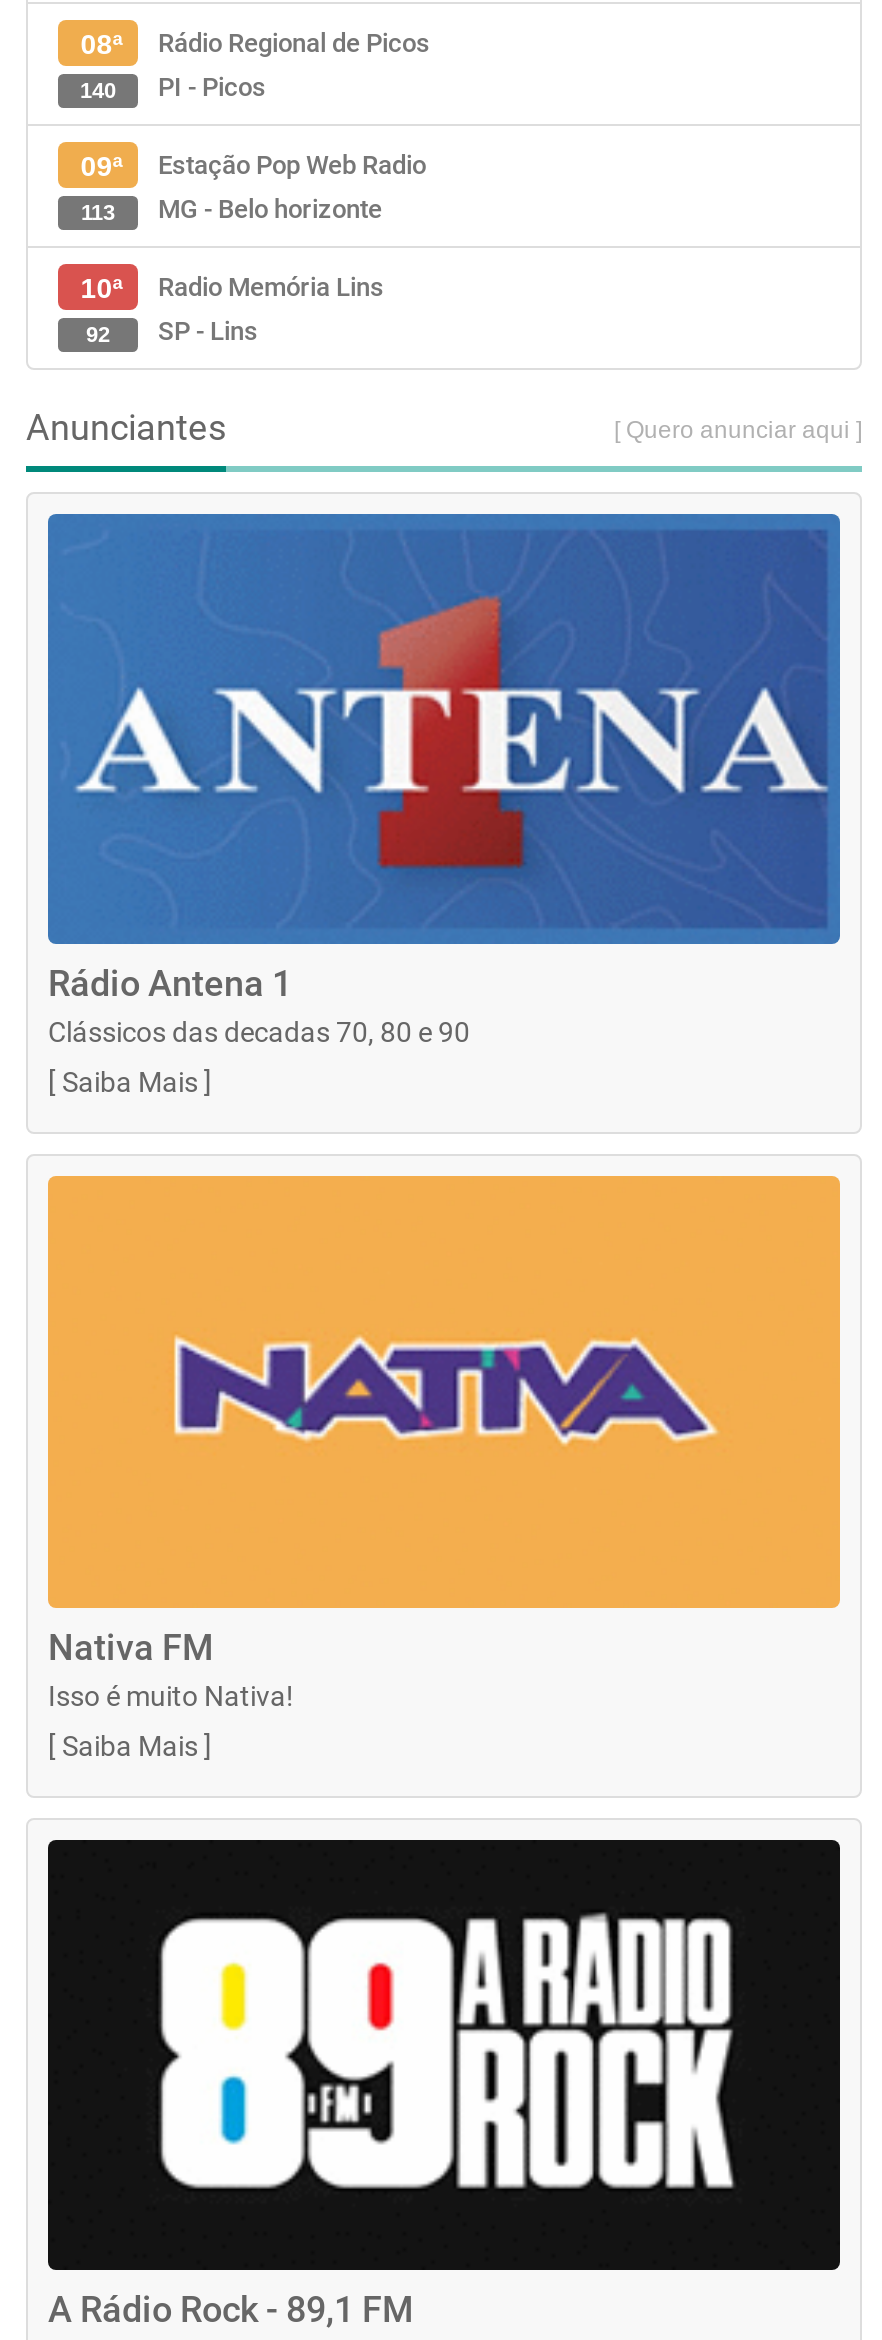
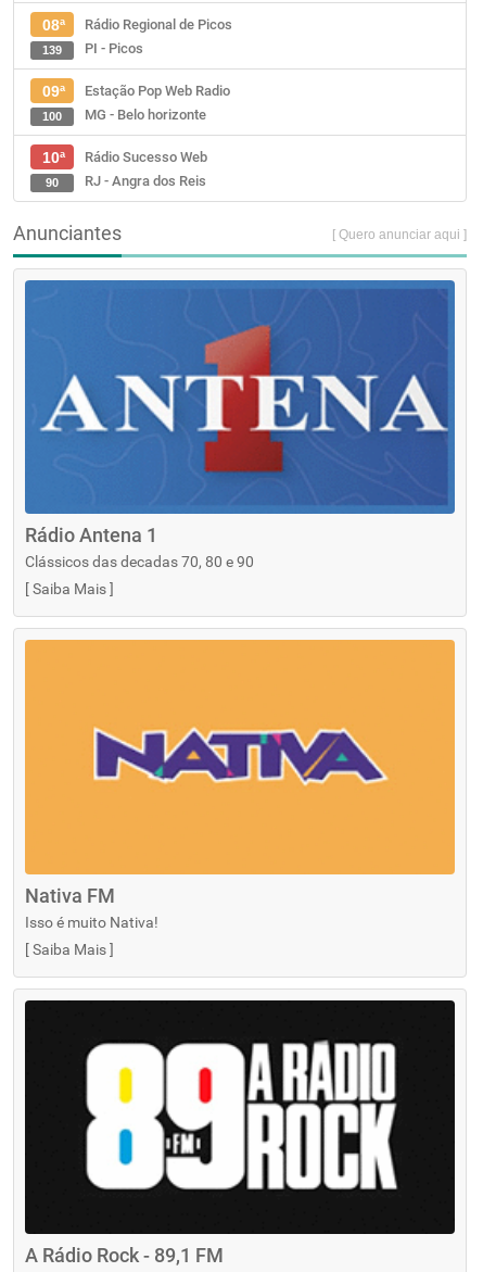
- 140 PI - Picos
+ 139 PI - Picos

- 113 MG - Belo horizonte
+ 100 MG - Belo horizonte

- Radio Memória Lins
+ Rádio Sucesso Web

- SP - Lins
- 92
+ RJ - Angra dos Reis
+ 90
